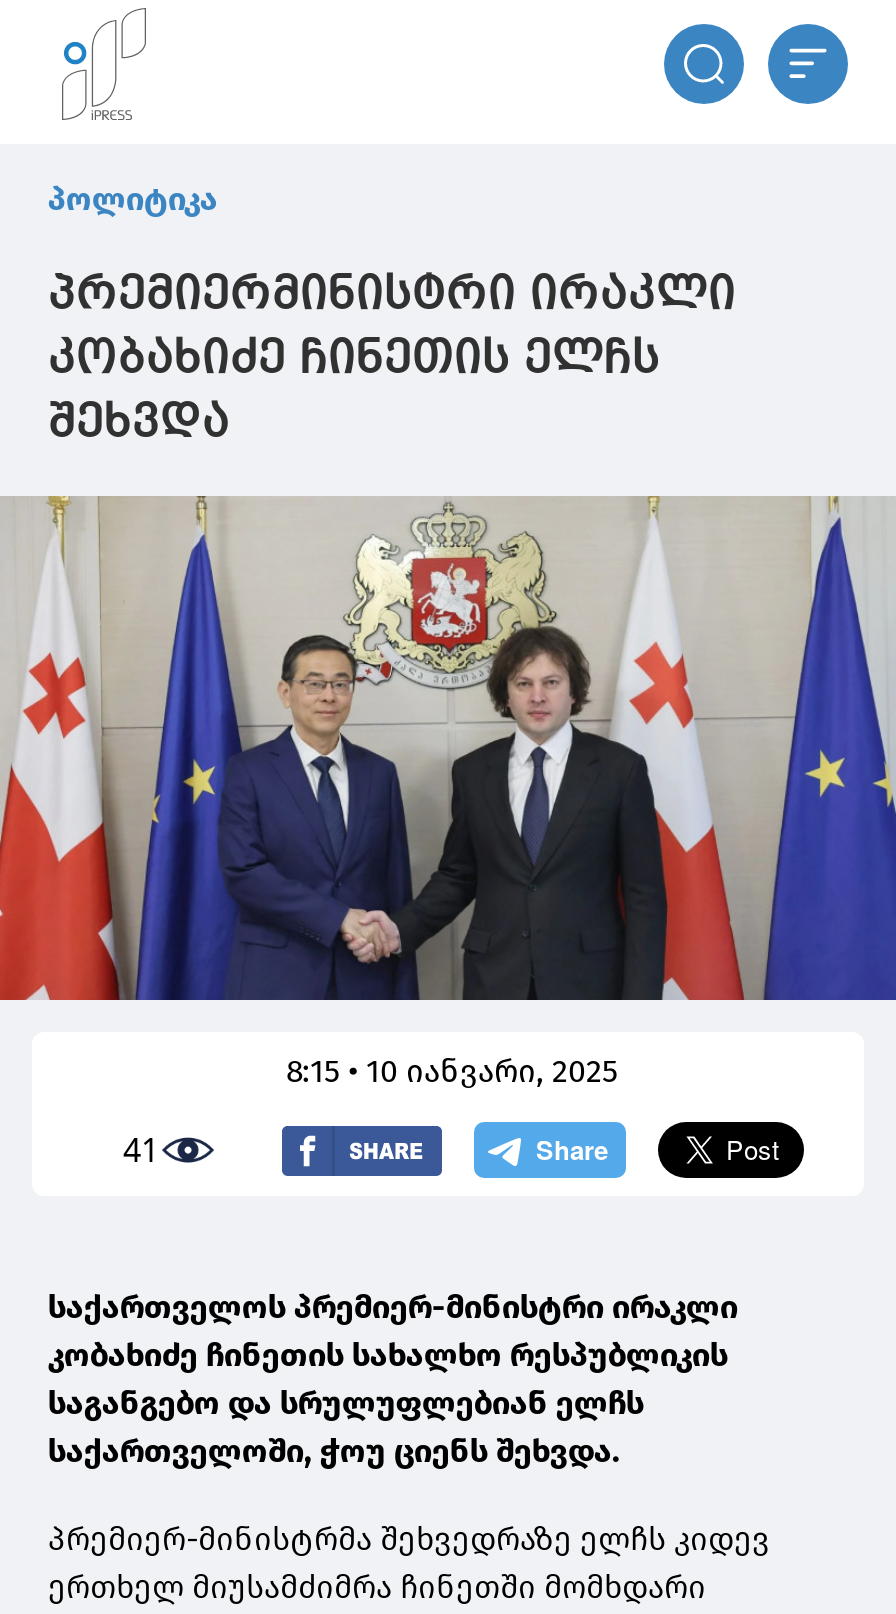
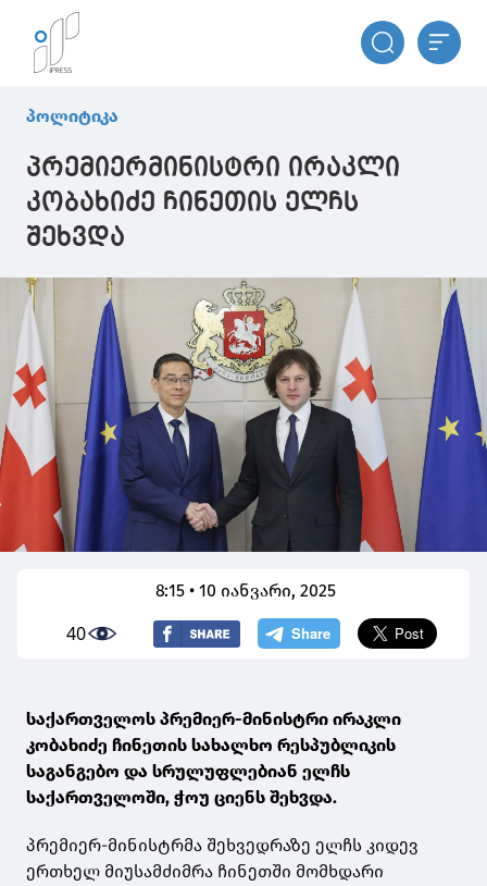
- 41
+ 40
